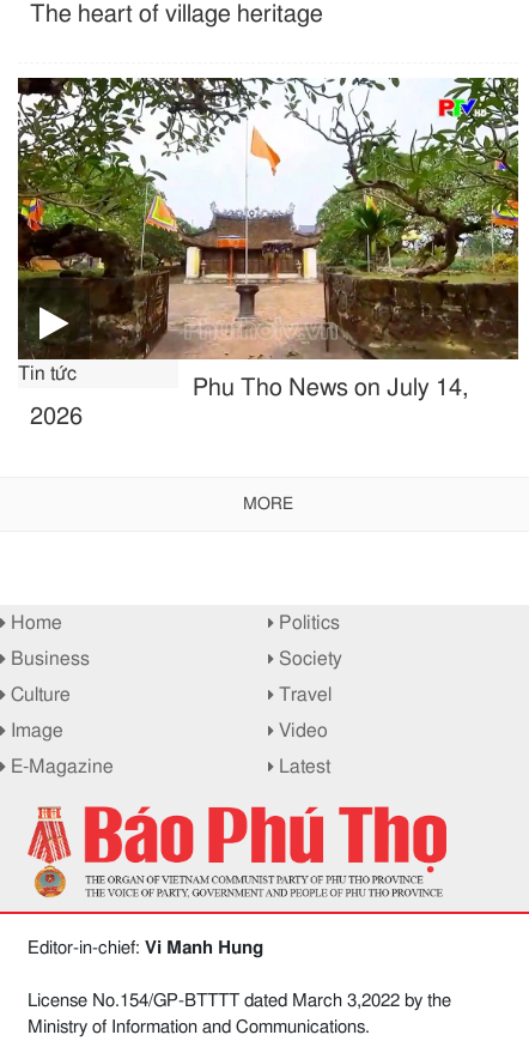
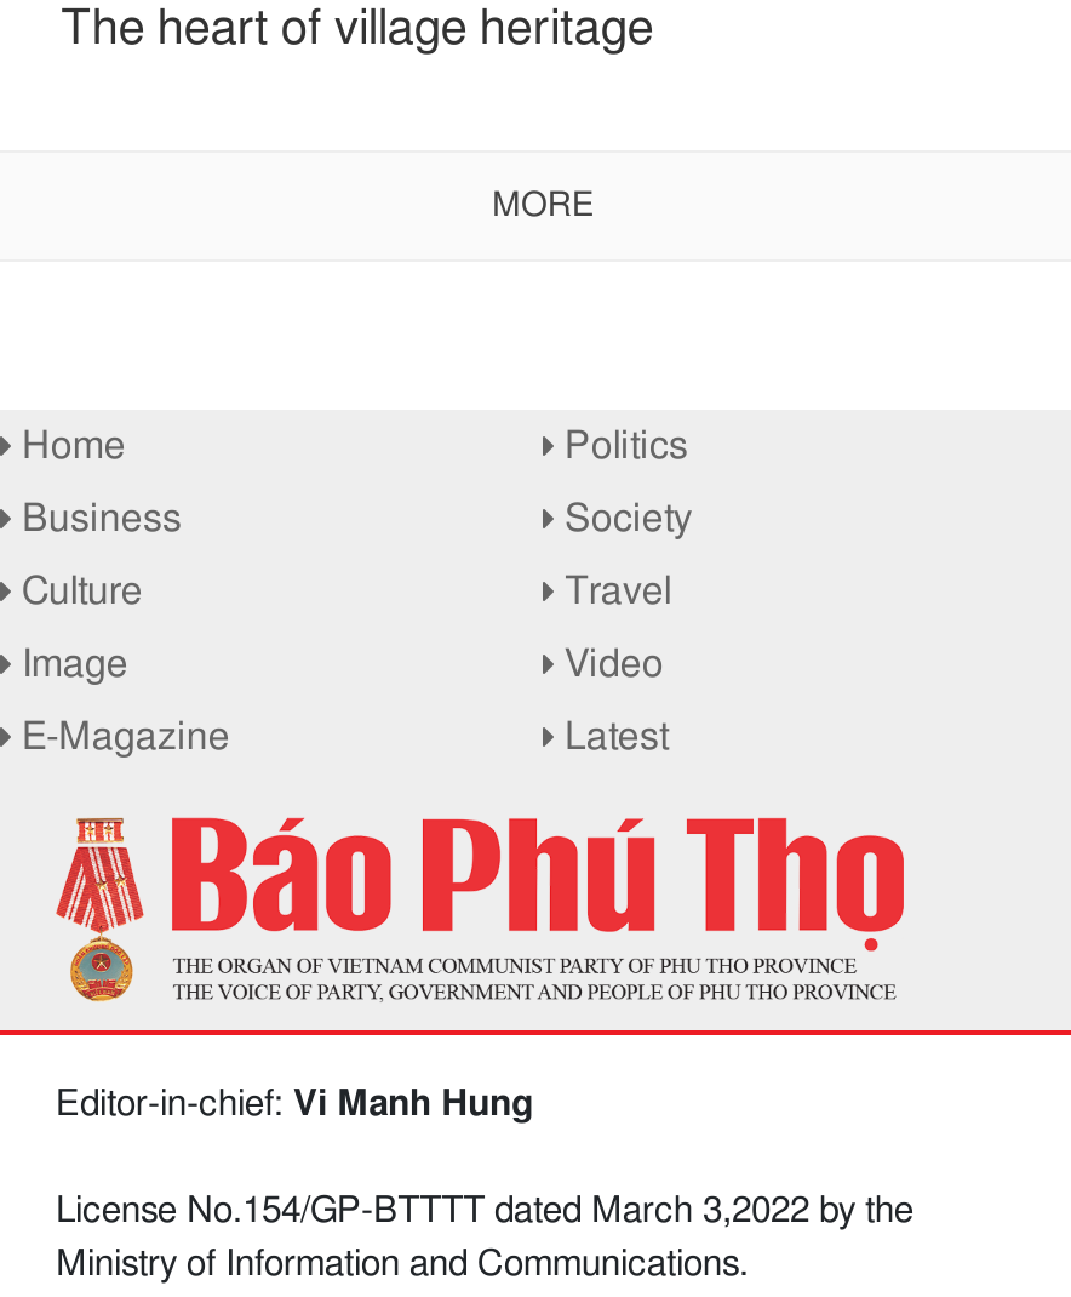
- [image]
- Tin tức
- Phu Tho News on July 14,
- 2026
